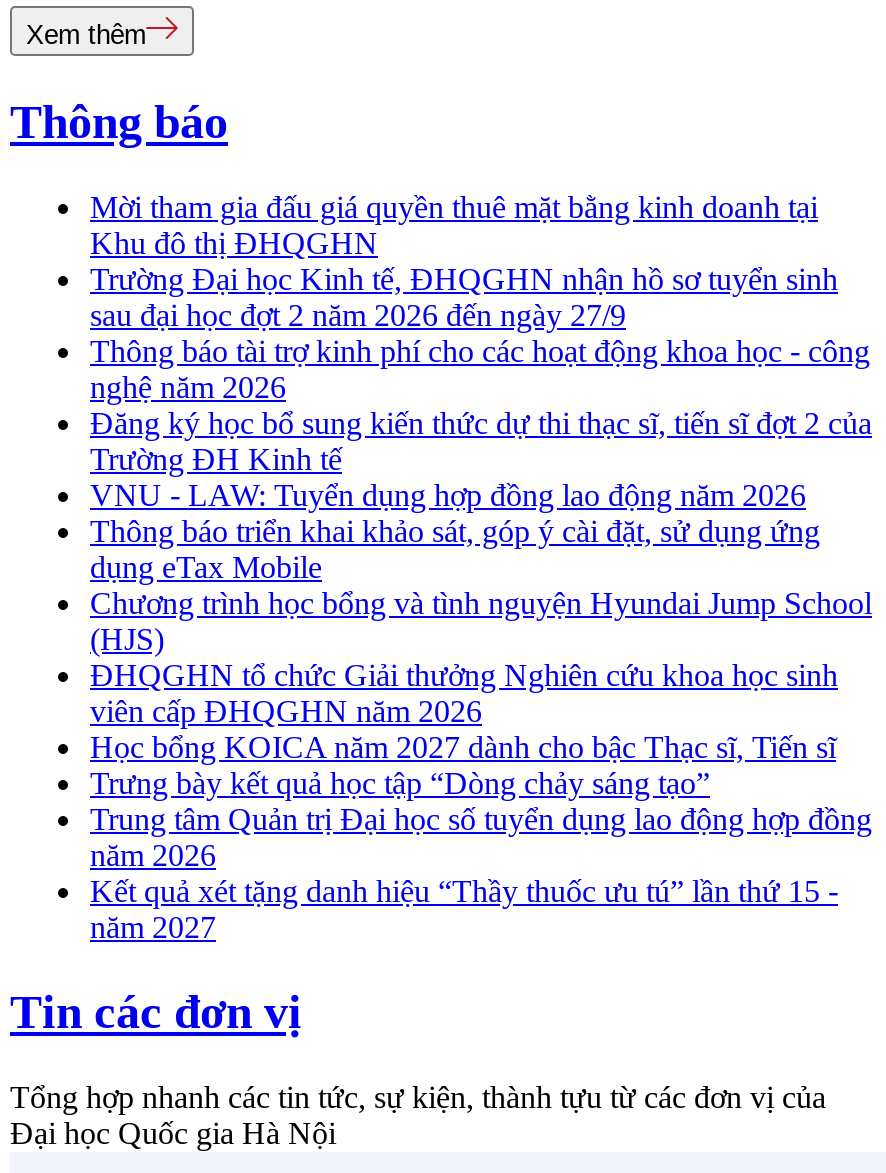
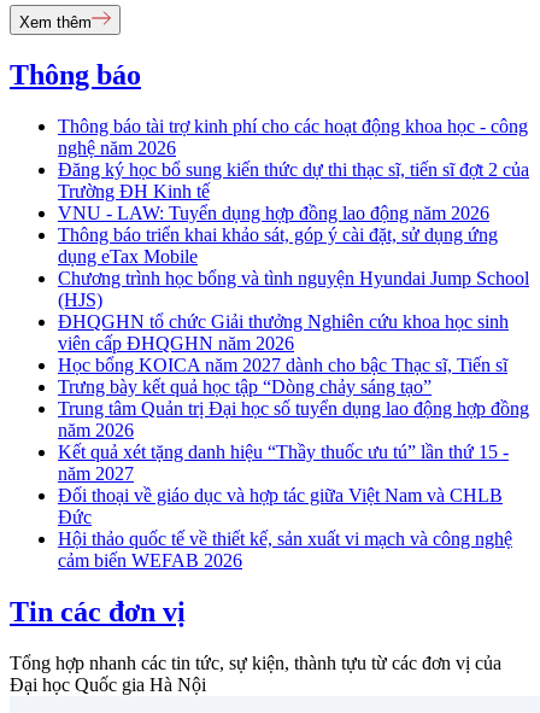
- Mời tham gia đấu giá quyền thuê mặt bằng kinh doanh tại
- Khu đô thị ĐHQGHN
- Trường Đại học Kinh tế, ĐHQGHN nhận hồ sơ tuyển sinh
- sau đại học đợt 2 năm 2026 đến ngày 27/9

moved up: Thông báo tài trợ kinh phí cho các hoạt động khoa học - công | nghệ năm 2026 | Đăng ký học bổ sung kiến thức dự thi thạc sĩ, tiến sĩ đợt 2 của | ... | Kết quả xét tặng danh hiệu “Thầy thuốc ưu tú” lần thứ 15 - | năm 2027

+ Đối thoại về giáo dục và hợp tác giữa Việt Nam và CHLB
+ Đức
+ Hội thảo quốc tế về thiết kế, sản xuất vi mạch và công nghệ
+ cảm biến WEFAB 2026
